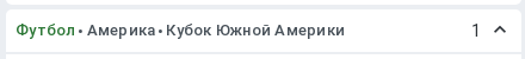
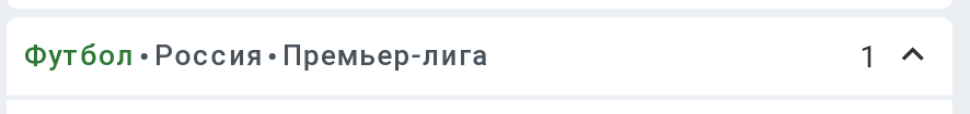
- Футбол Америка Кубок Южной Америки
+ Футбол Россия Премьер-лига
